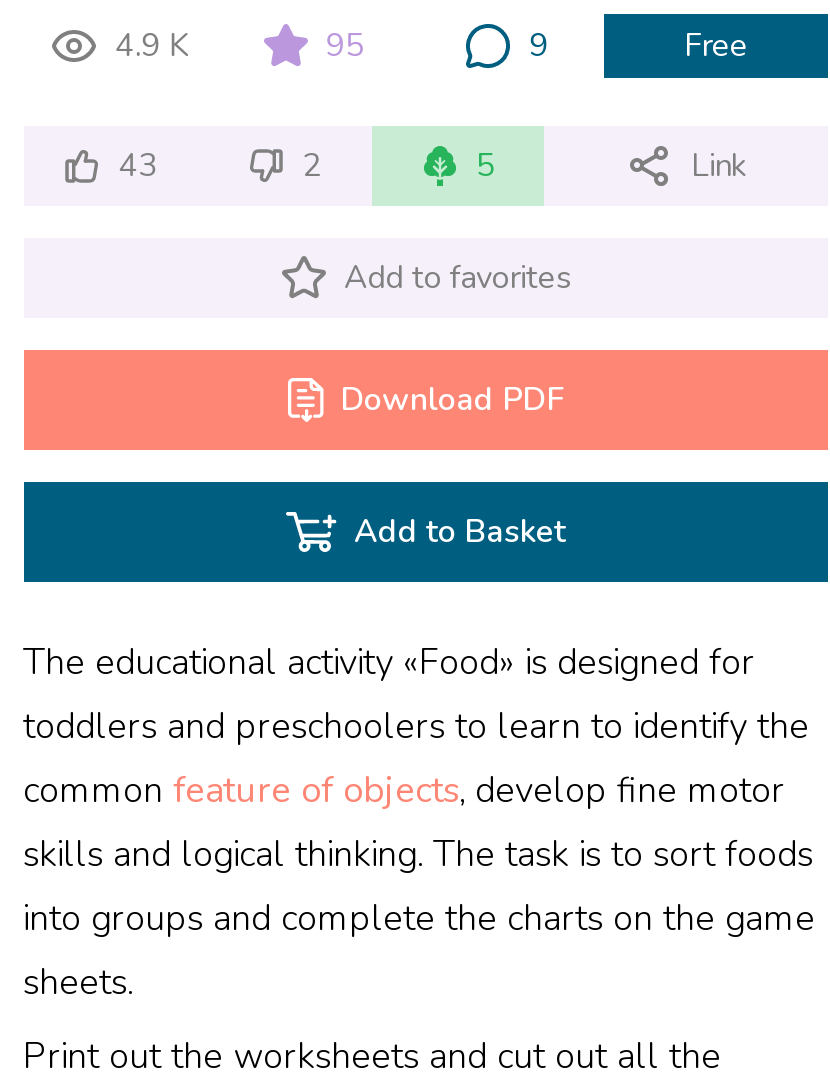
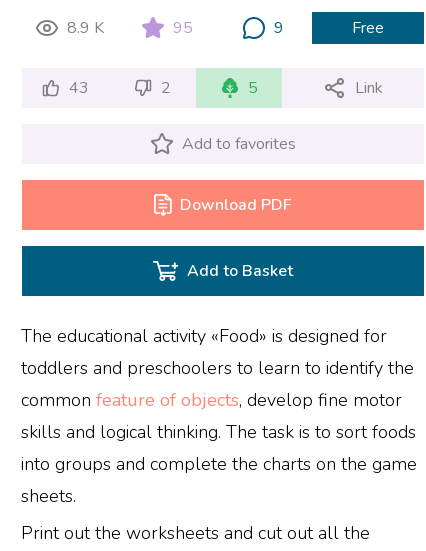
- 4.9 K
+ 8.9 K
